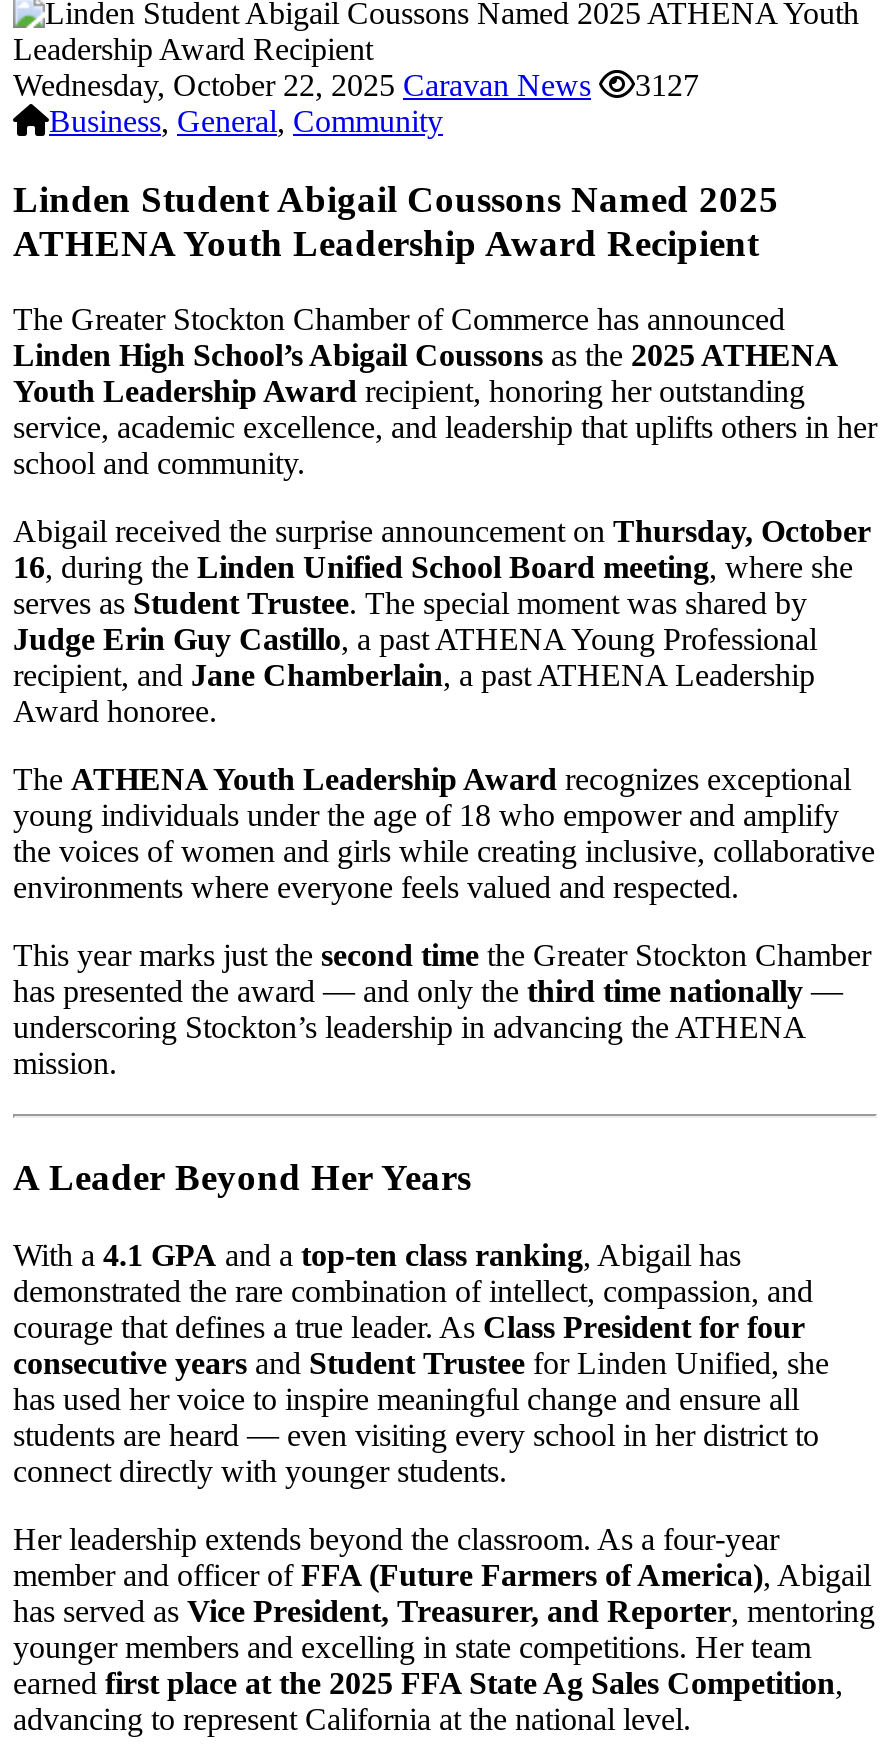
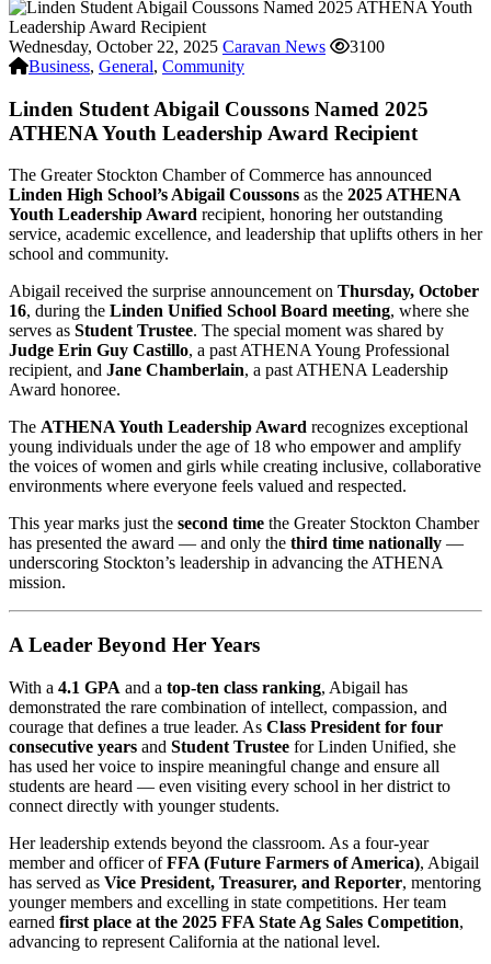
- Wednesday, October 22, 2025 Caravan News 3127
+ Wednesday, October 22, 2025 Caravan News 3100
